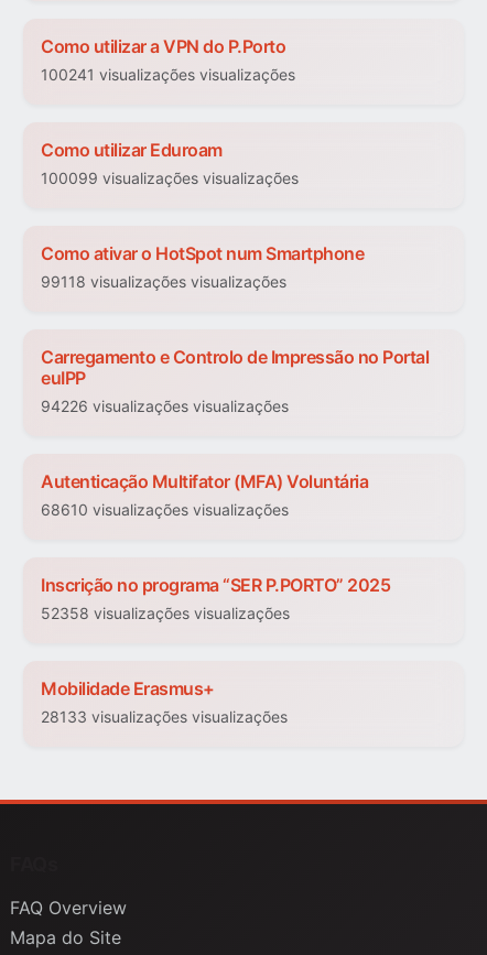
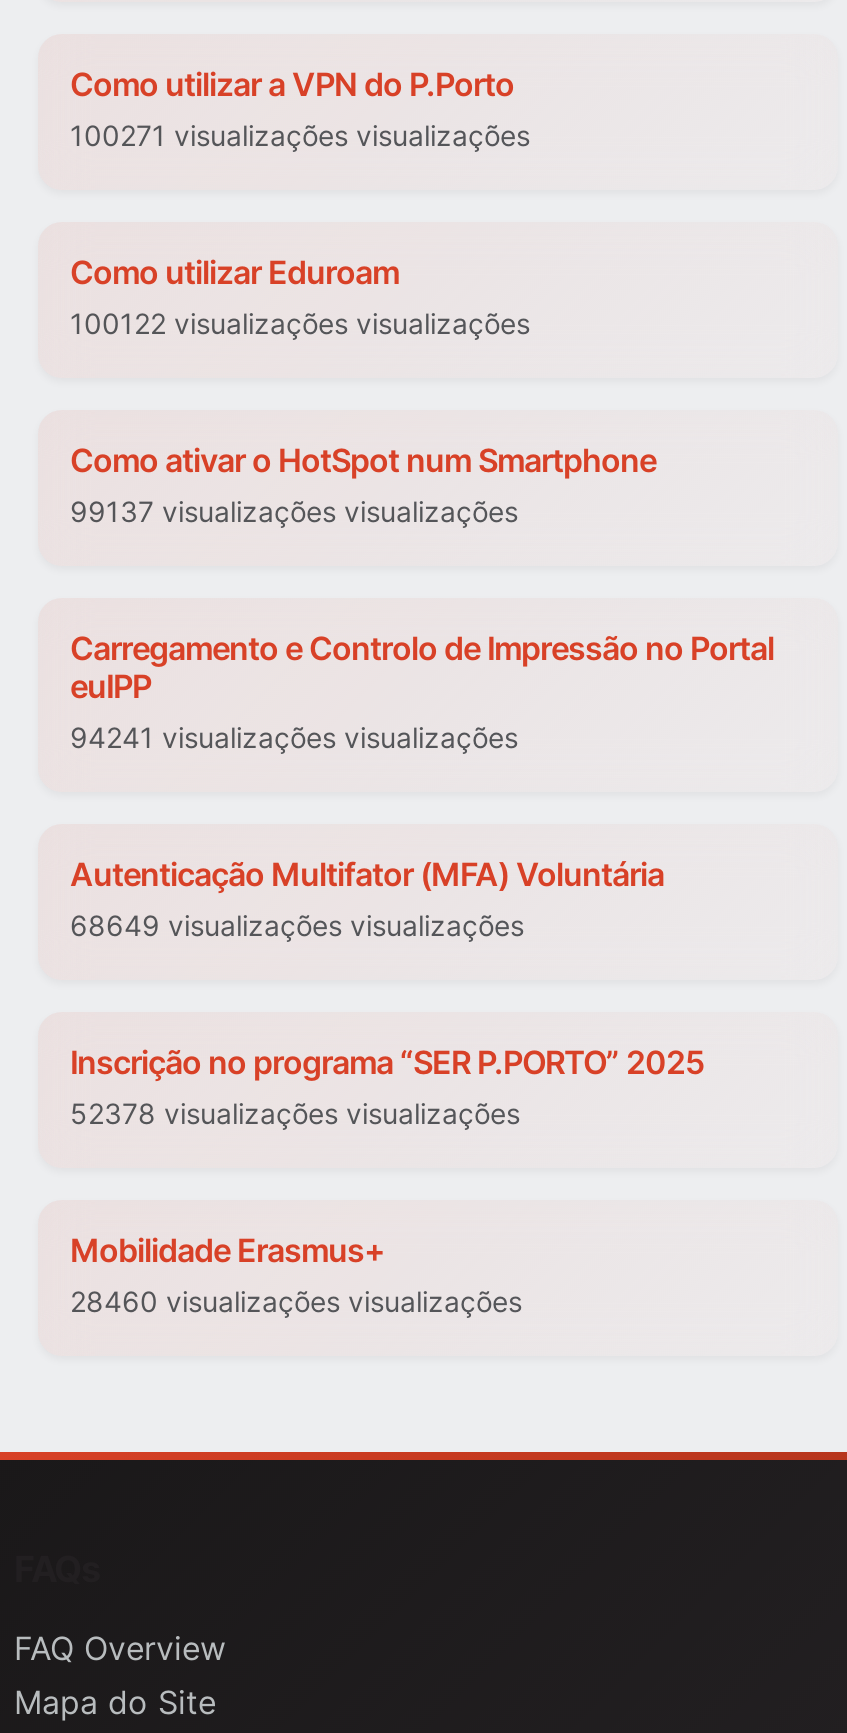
- 100241 visualizações visualizações
+ 100271 visualizações visualizações

- 100099 visualizações visualizações
+ 100122 visualizações visualizações

- 99118 visualizações visualizações
+ 99137 visualizações visualizações

- 94226 visualizações visualizações
+ 94241 visualizações visualizações

- 68610 visualizações visualizações
+ 68649 visualizações visualizações

- 52358 visualizações visualizações
+ 52378 visualizações visualizações

- 28133 visualizações visualizações
+ 28460 visualizações visualizações
